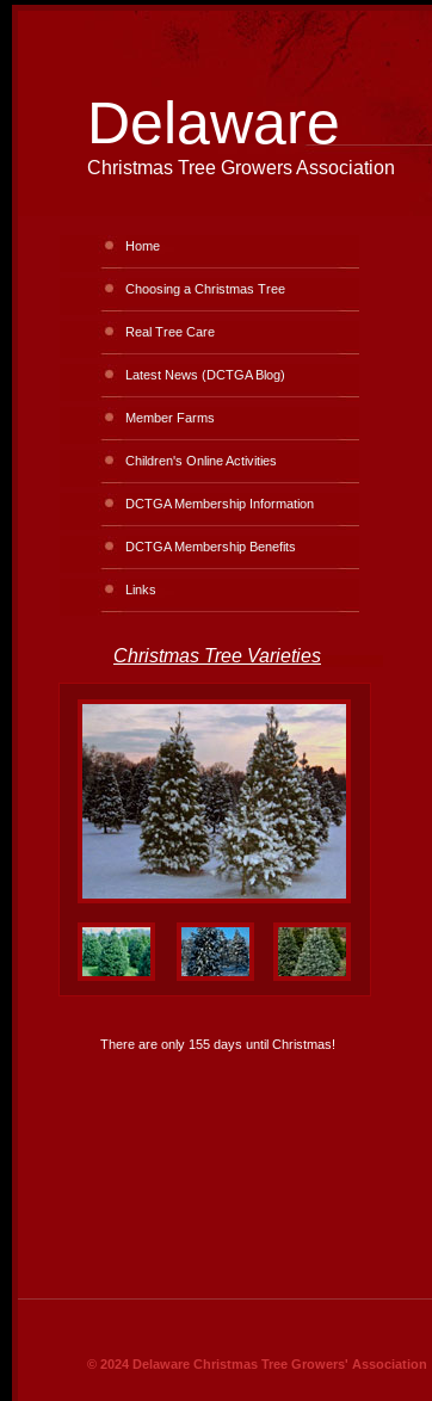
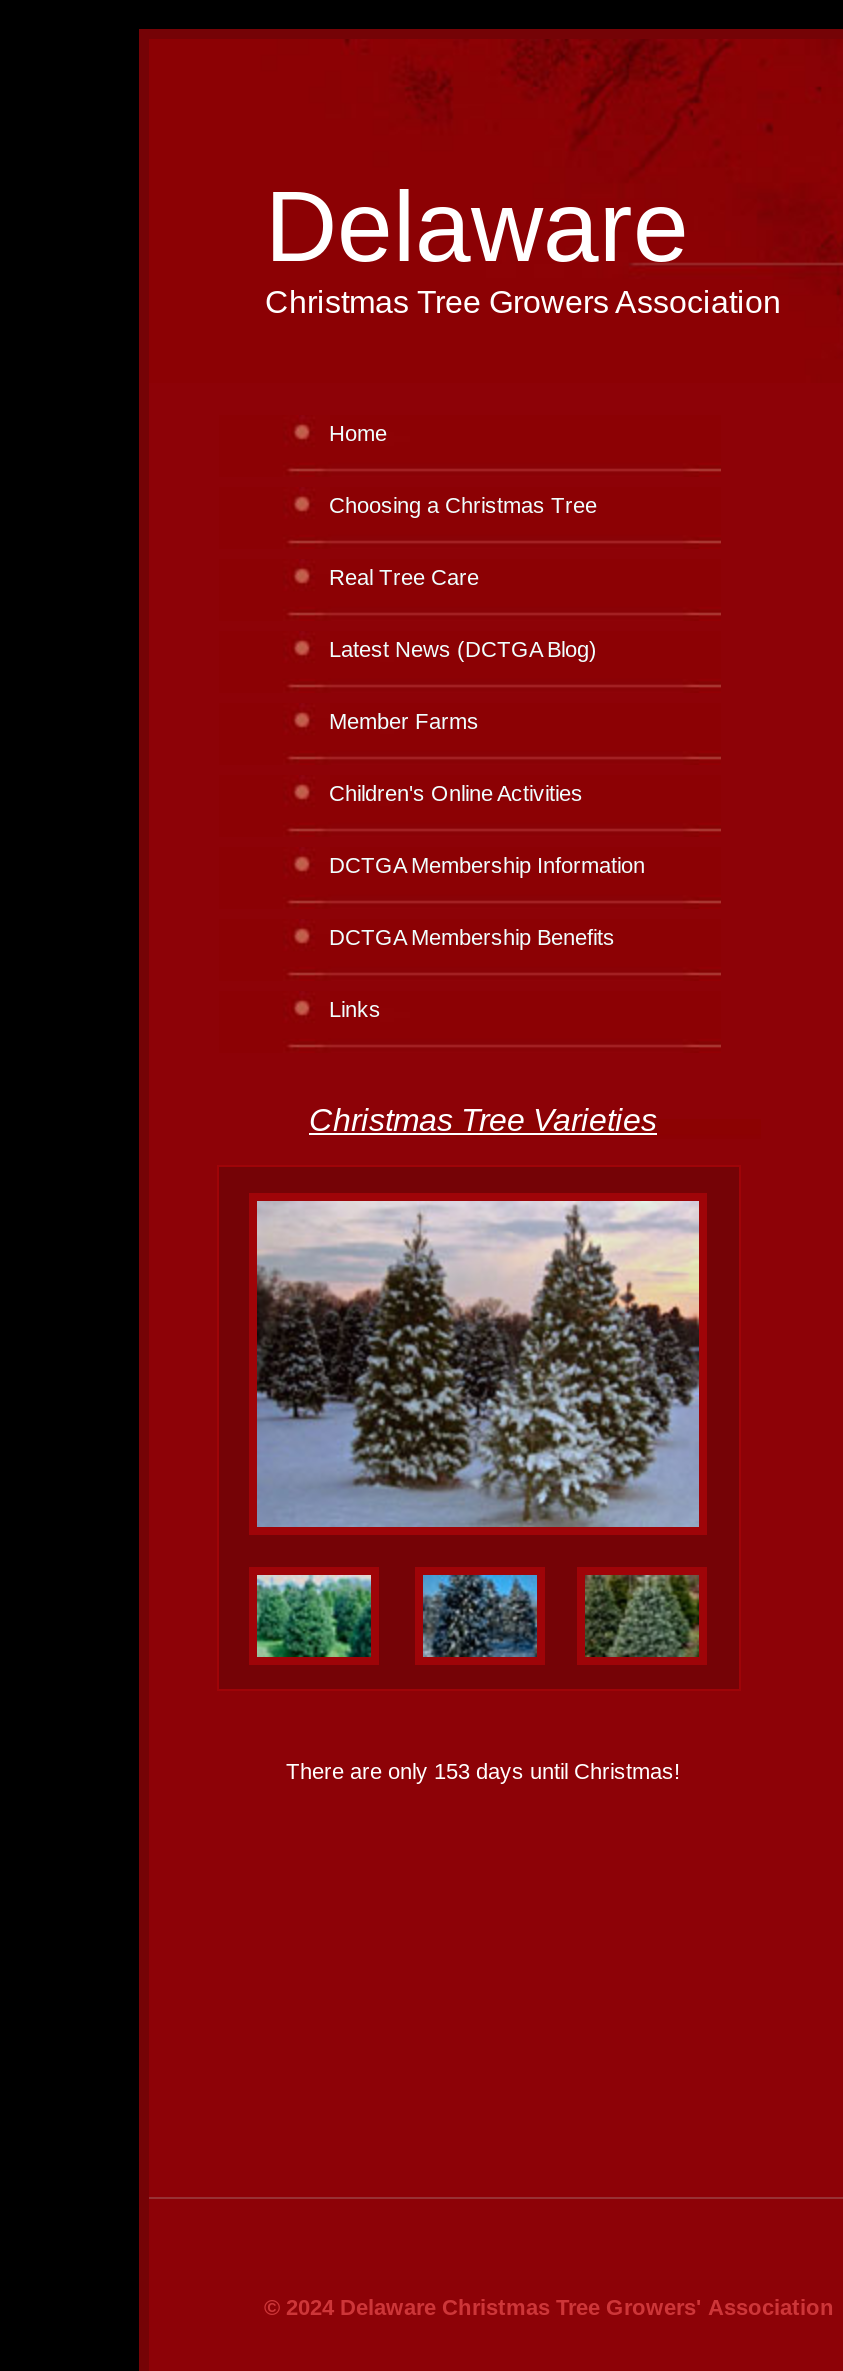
- There are only 155 days until Christmas!
+ There are only 153 days until Christmas!
